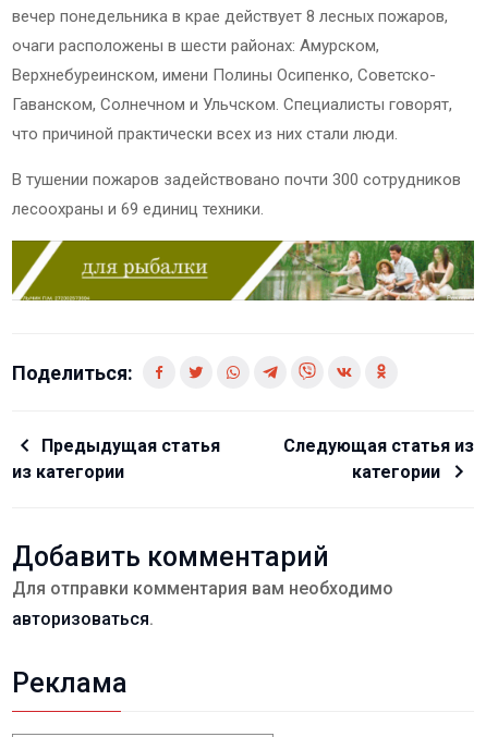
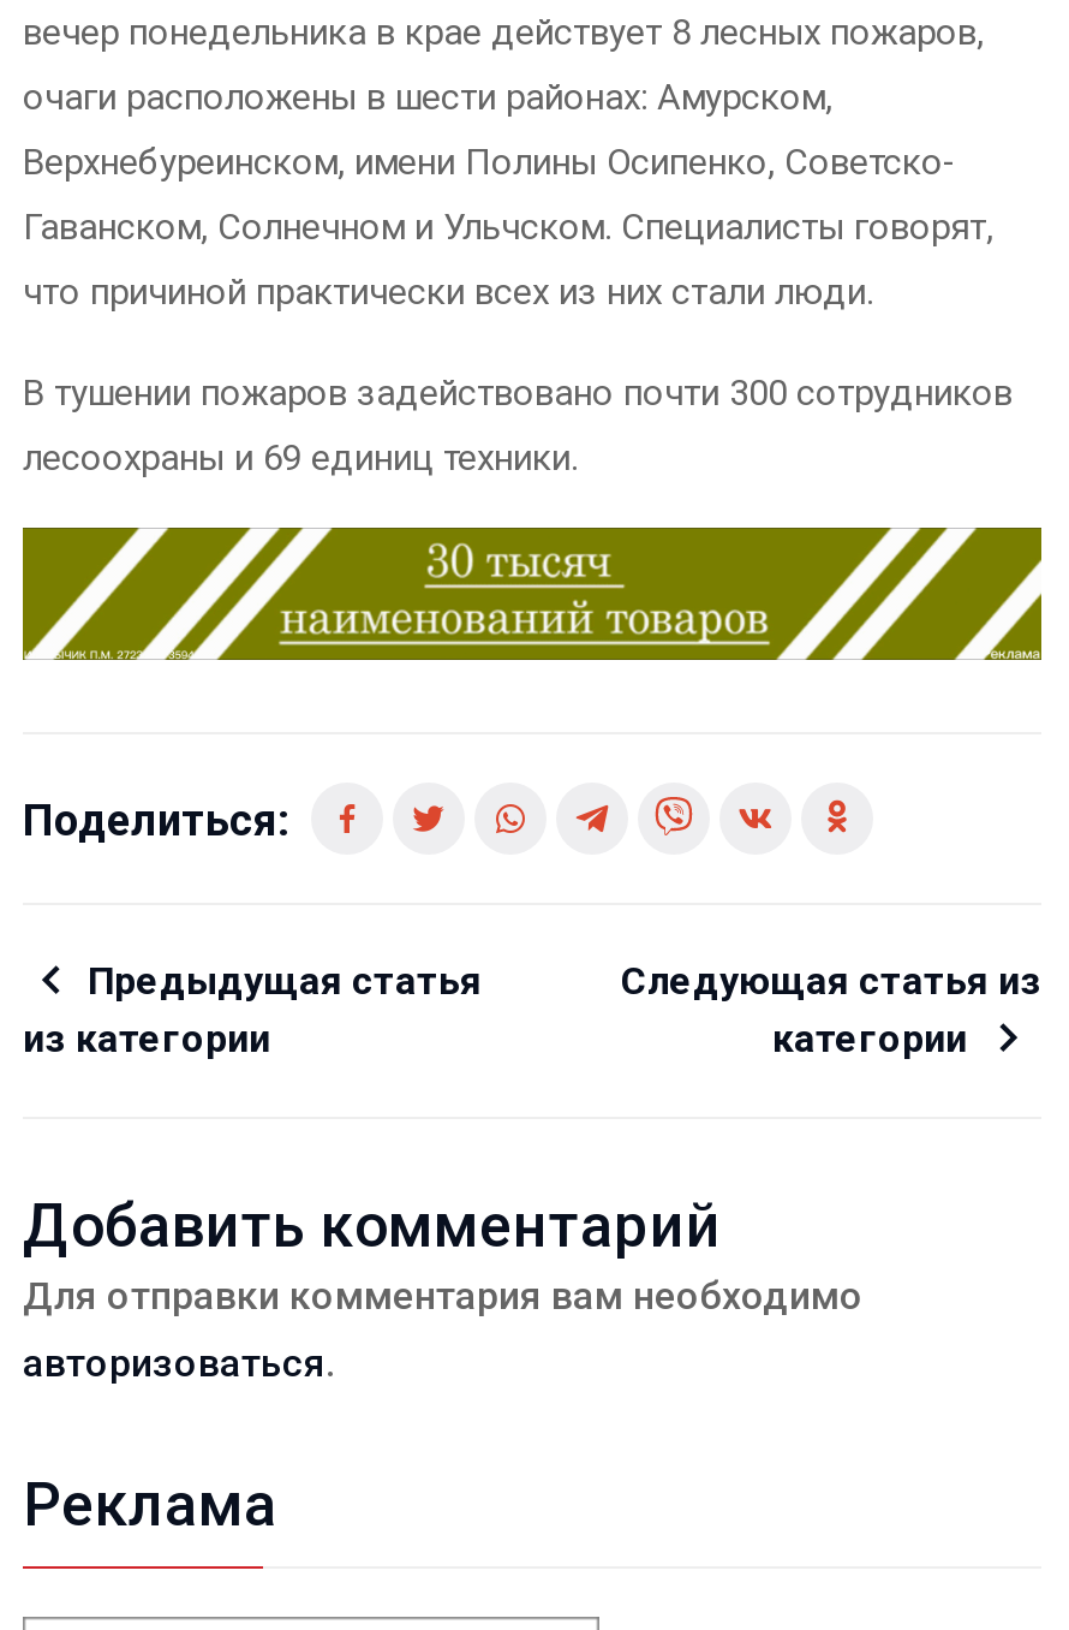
- [image]
+ [image]
